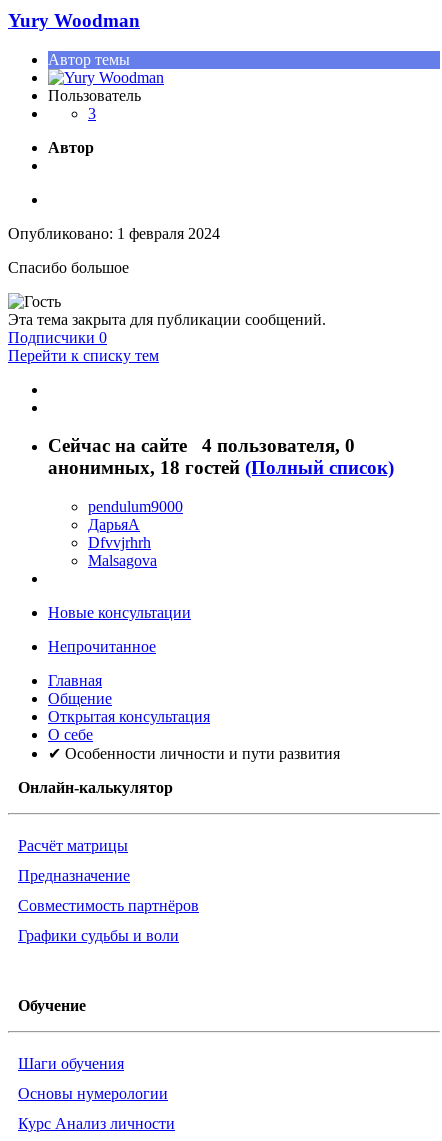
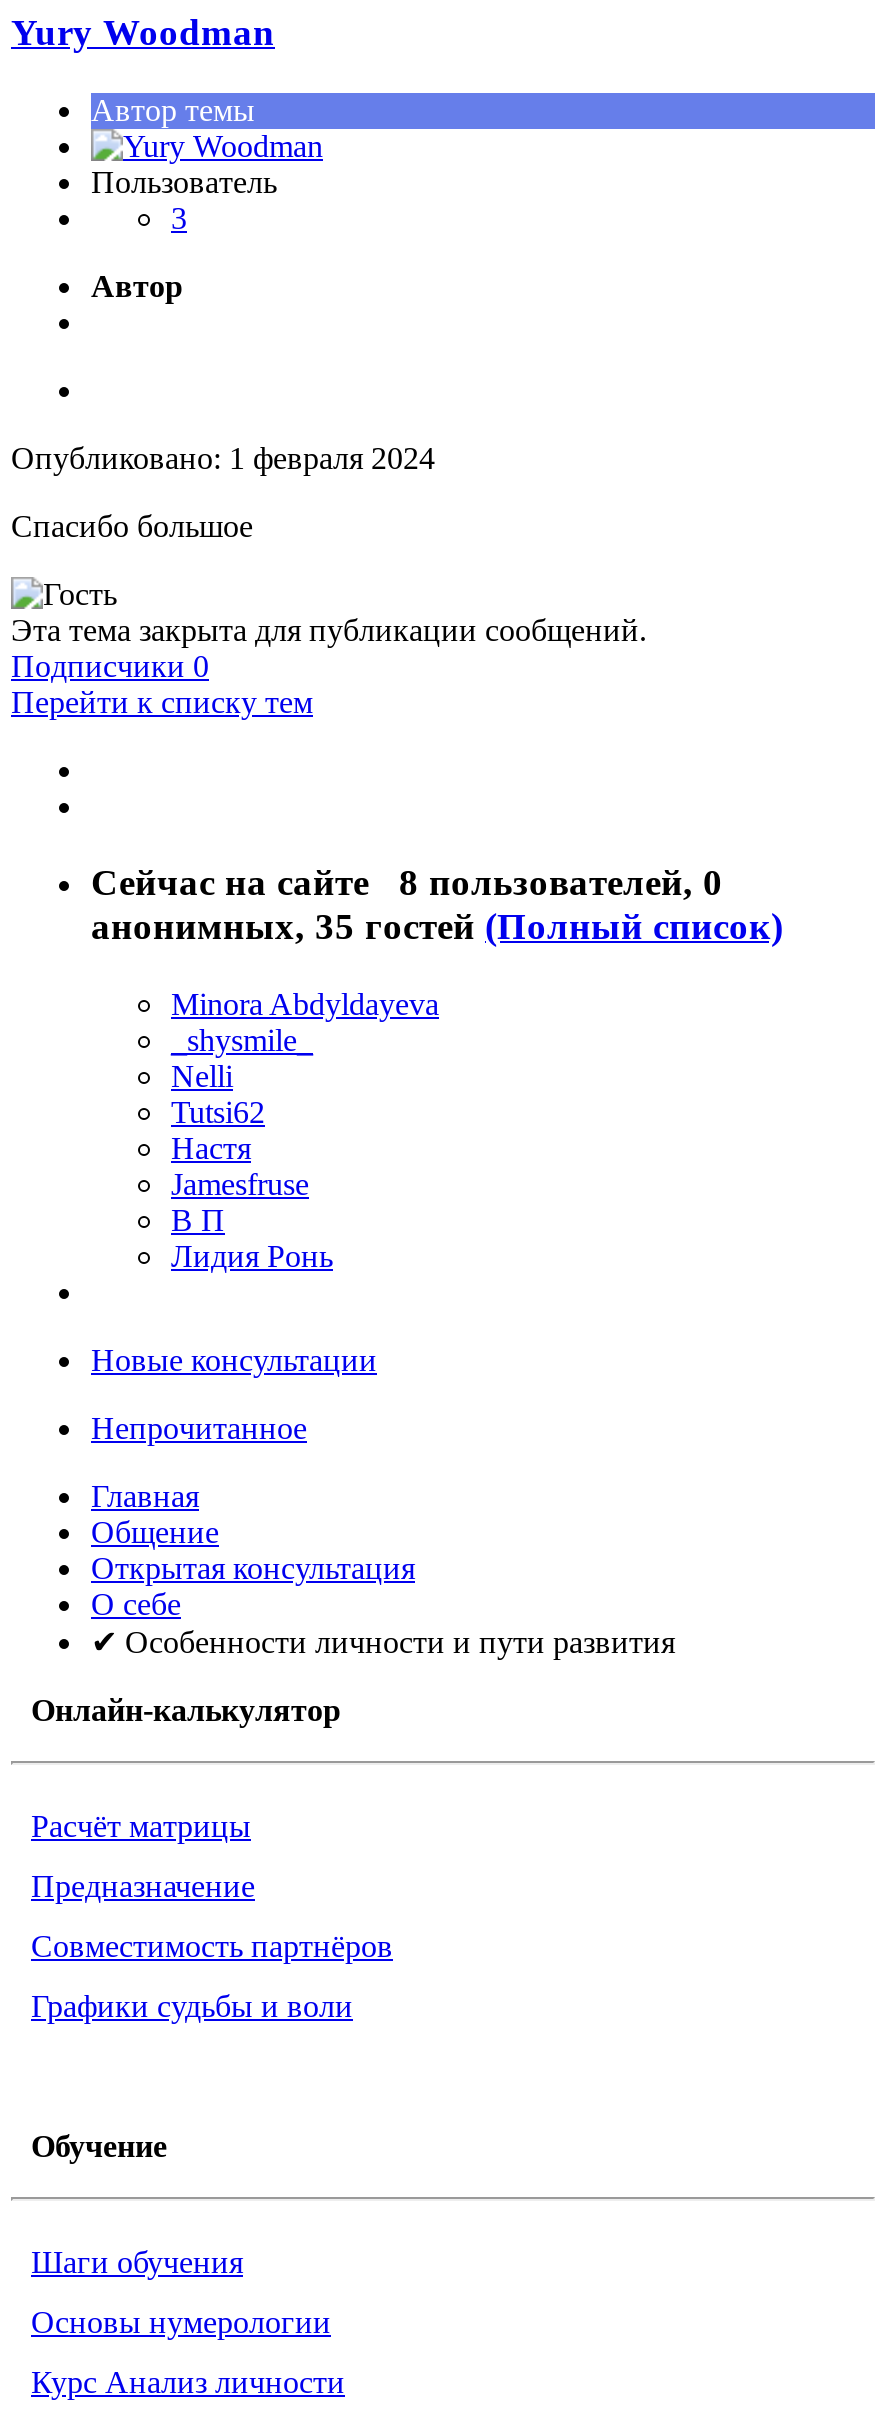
- Сейчас на сайте 4 пользователя, 0
- анонимных, 18 гостей (Полный список)
+ Сейчас на сайте 8 пользователей, 0
+ анонимных, 35 гостей (Полный список)

- pendulum9000
- ДарьяА
- Dfvvjrhrh
- Malsagova
+ Minora Abdyldayeva
+ _shysmile_
+ Nelli
+ Tutsi62
+ Настя
+ Jamesfruse
+ В П
+ Лидия Ронь
